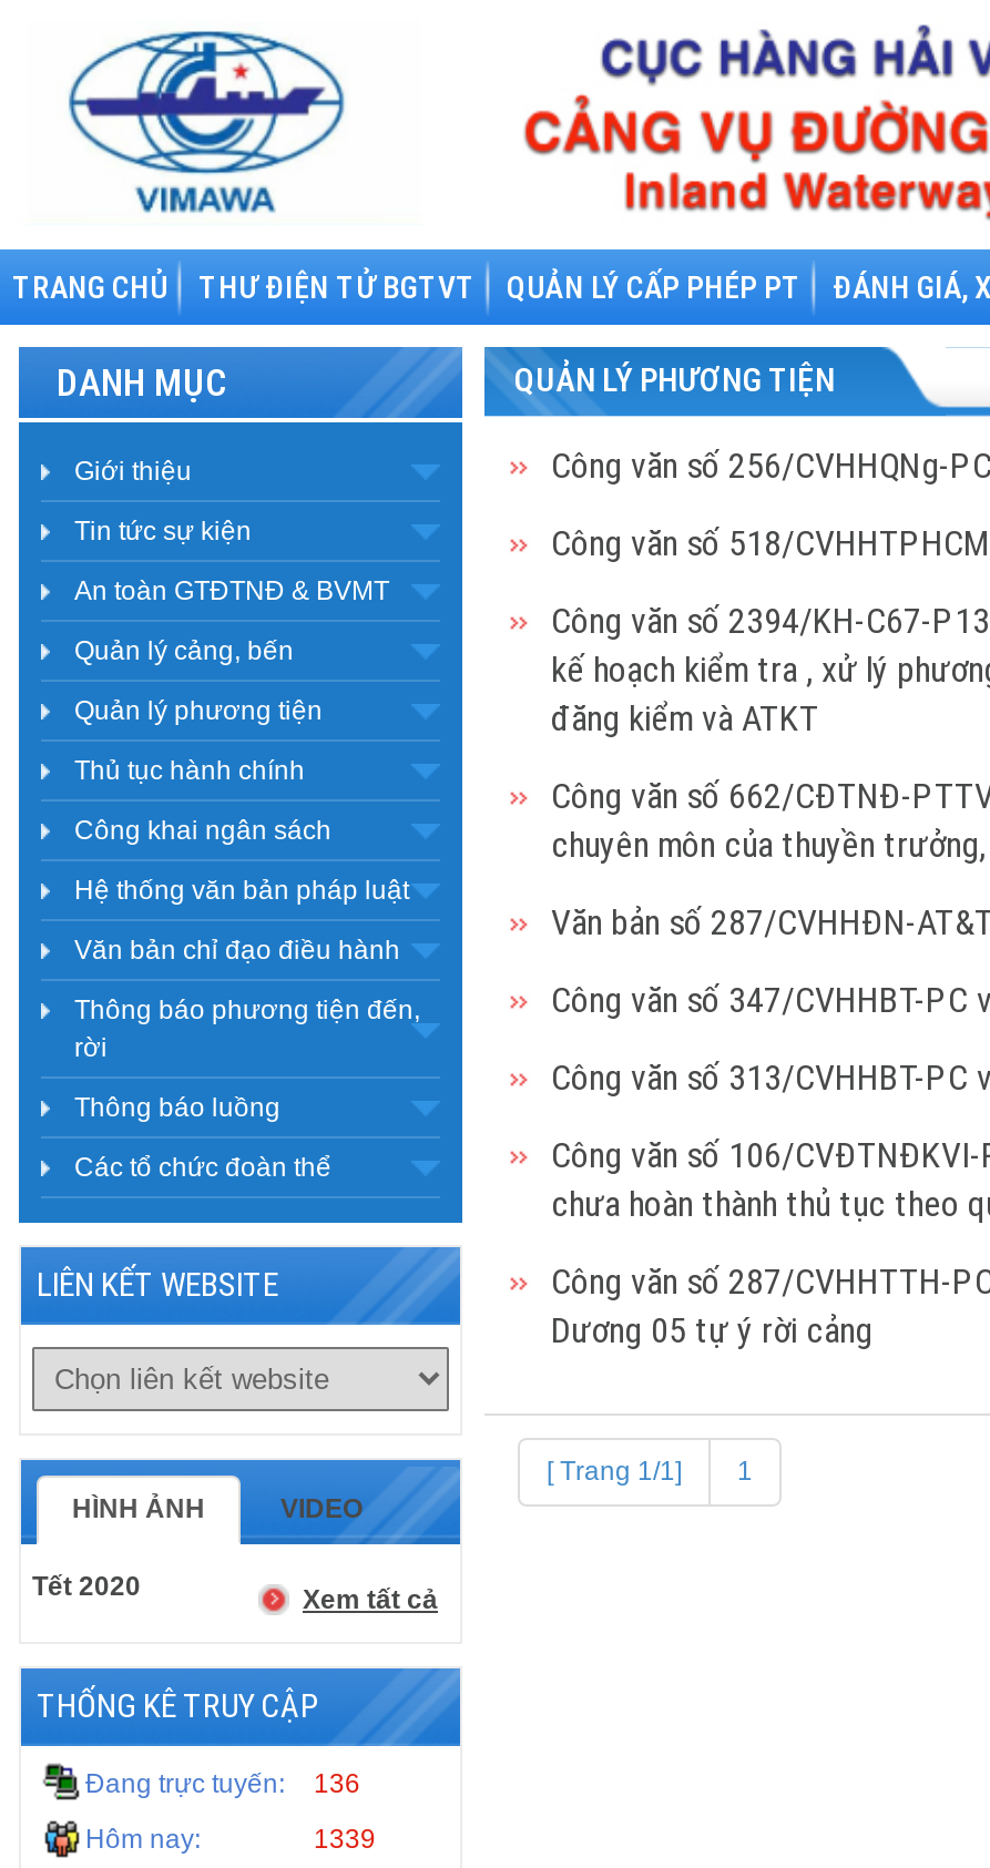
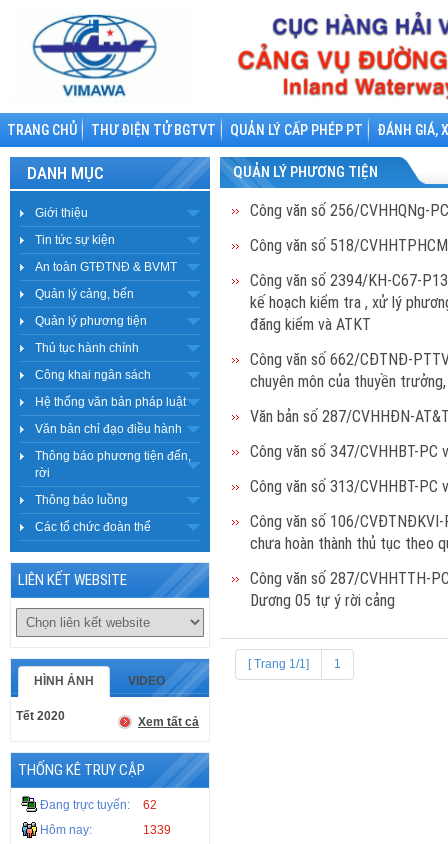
- Đang trực tuyến: 136
+ Đang trực tuyến: 62
